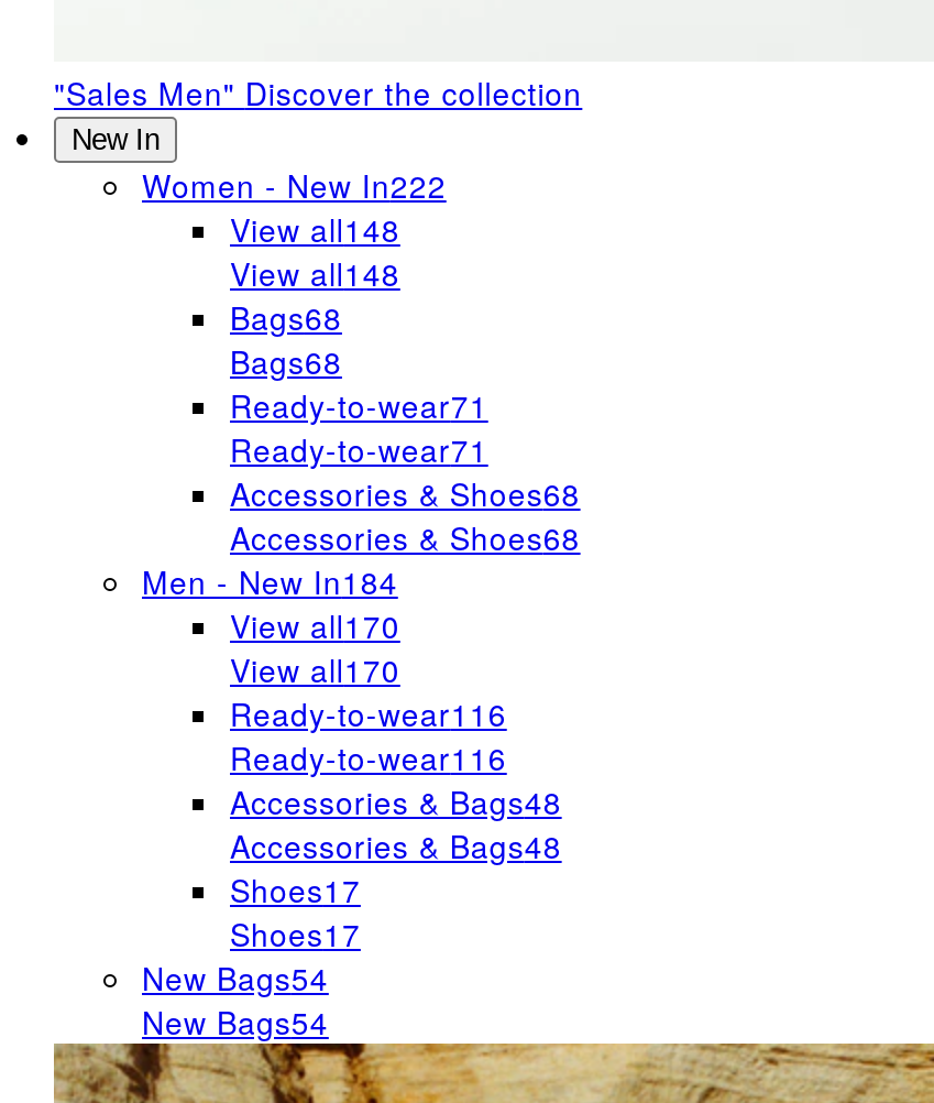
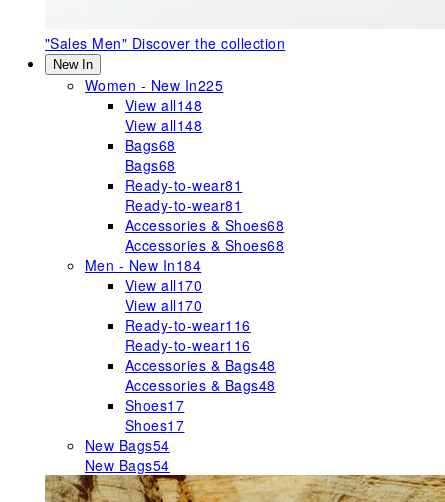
- Women - New In222
+ Women - New In225

- Ready-to-wear71
+ Ready-to-wear81

- Ready-to-wear71
+ Ready-to-wear81
